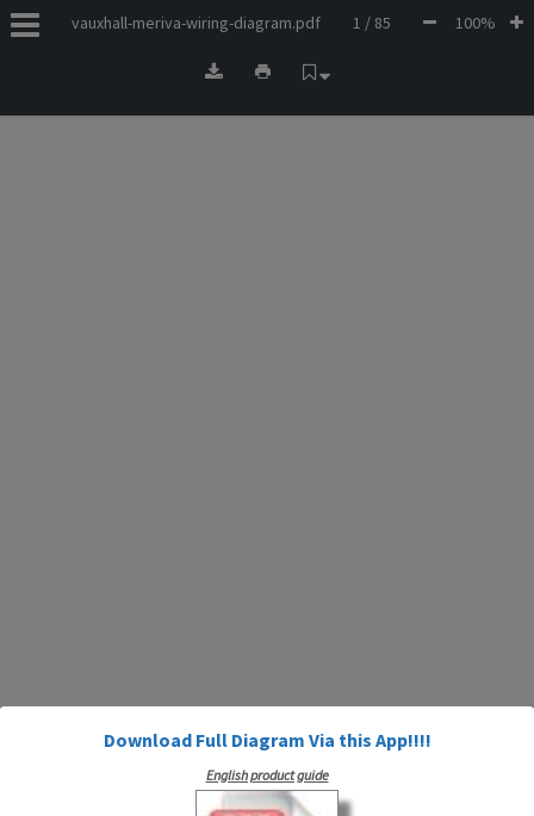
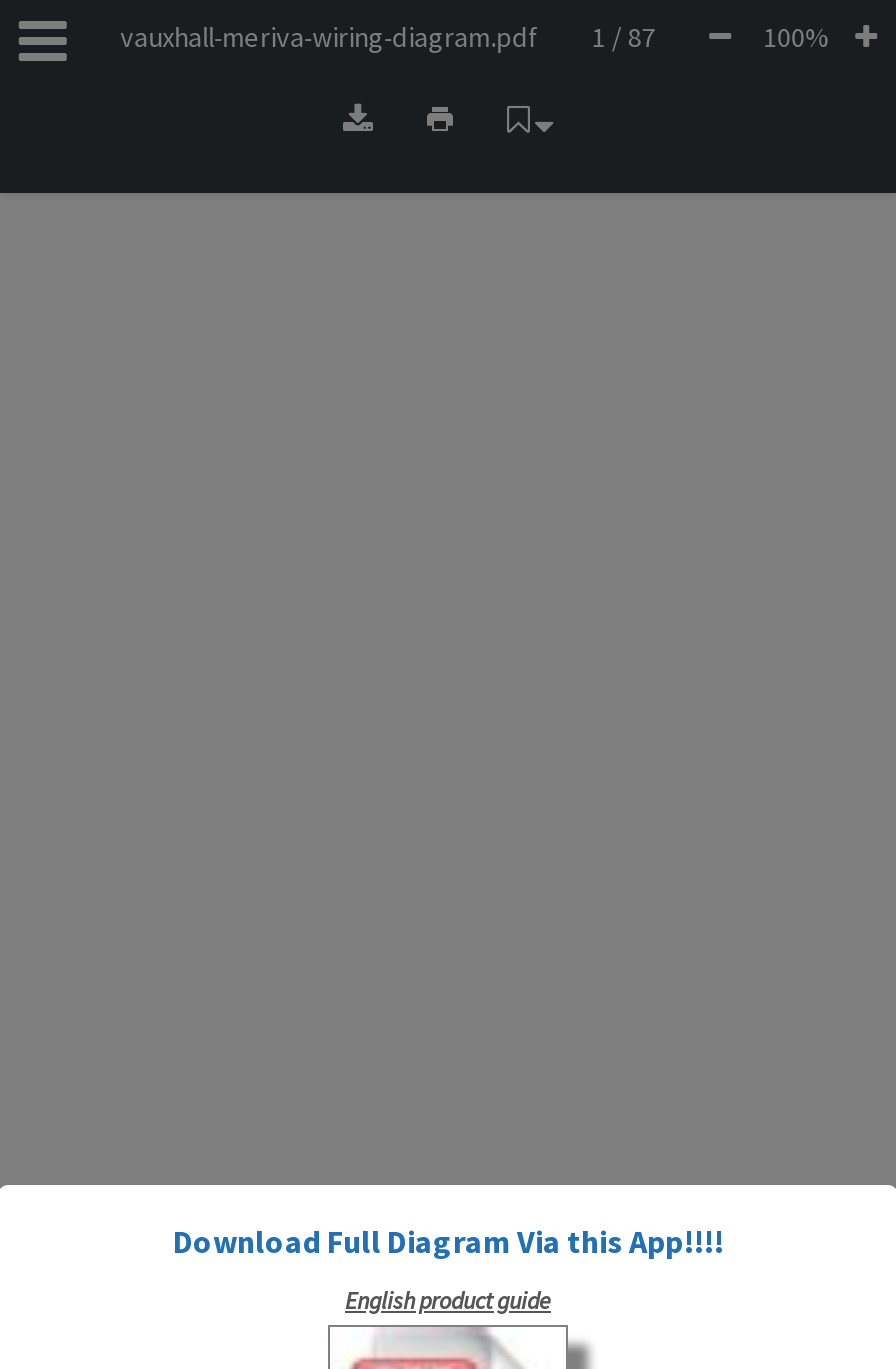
- vauxhall-meriva-wiring-diagram.pdf 1 / 85
+ vauxhall-meriva-wiring-diagram.pdf 1 / 87
